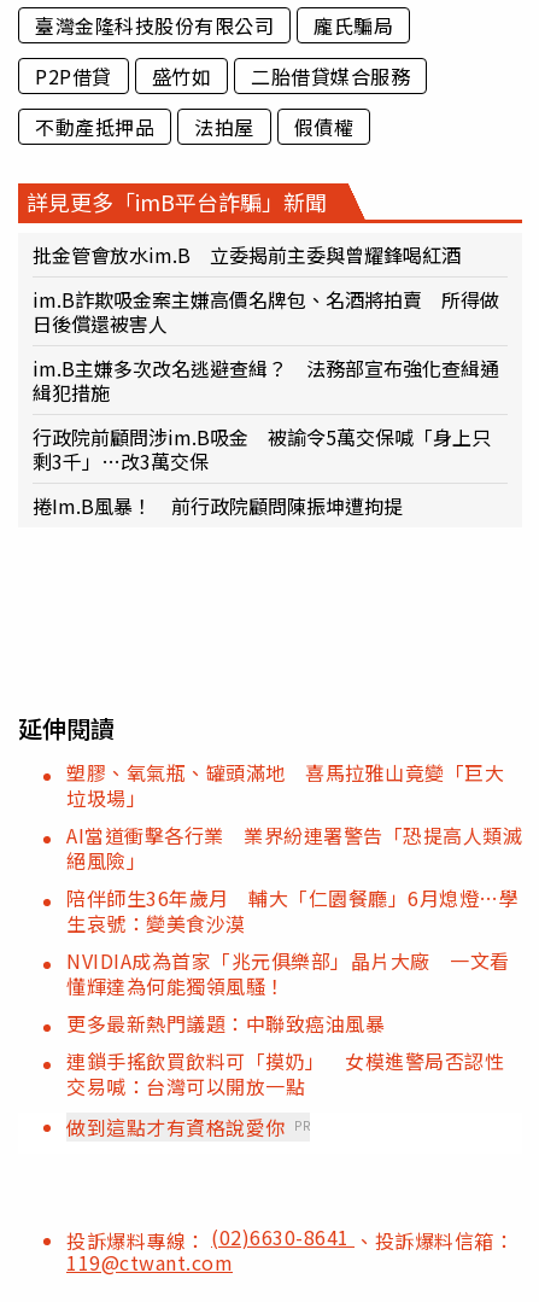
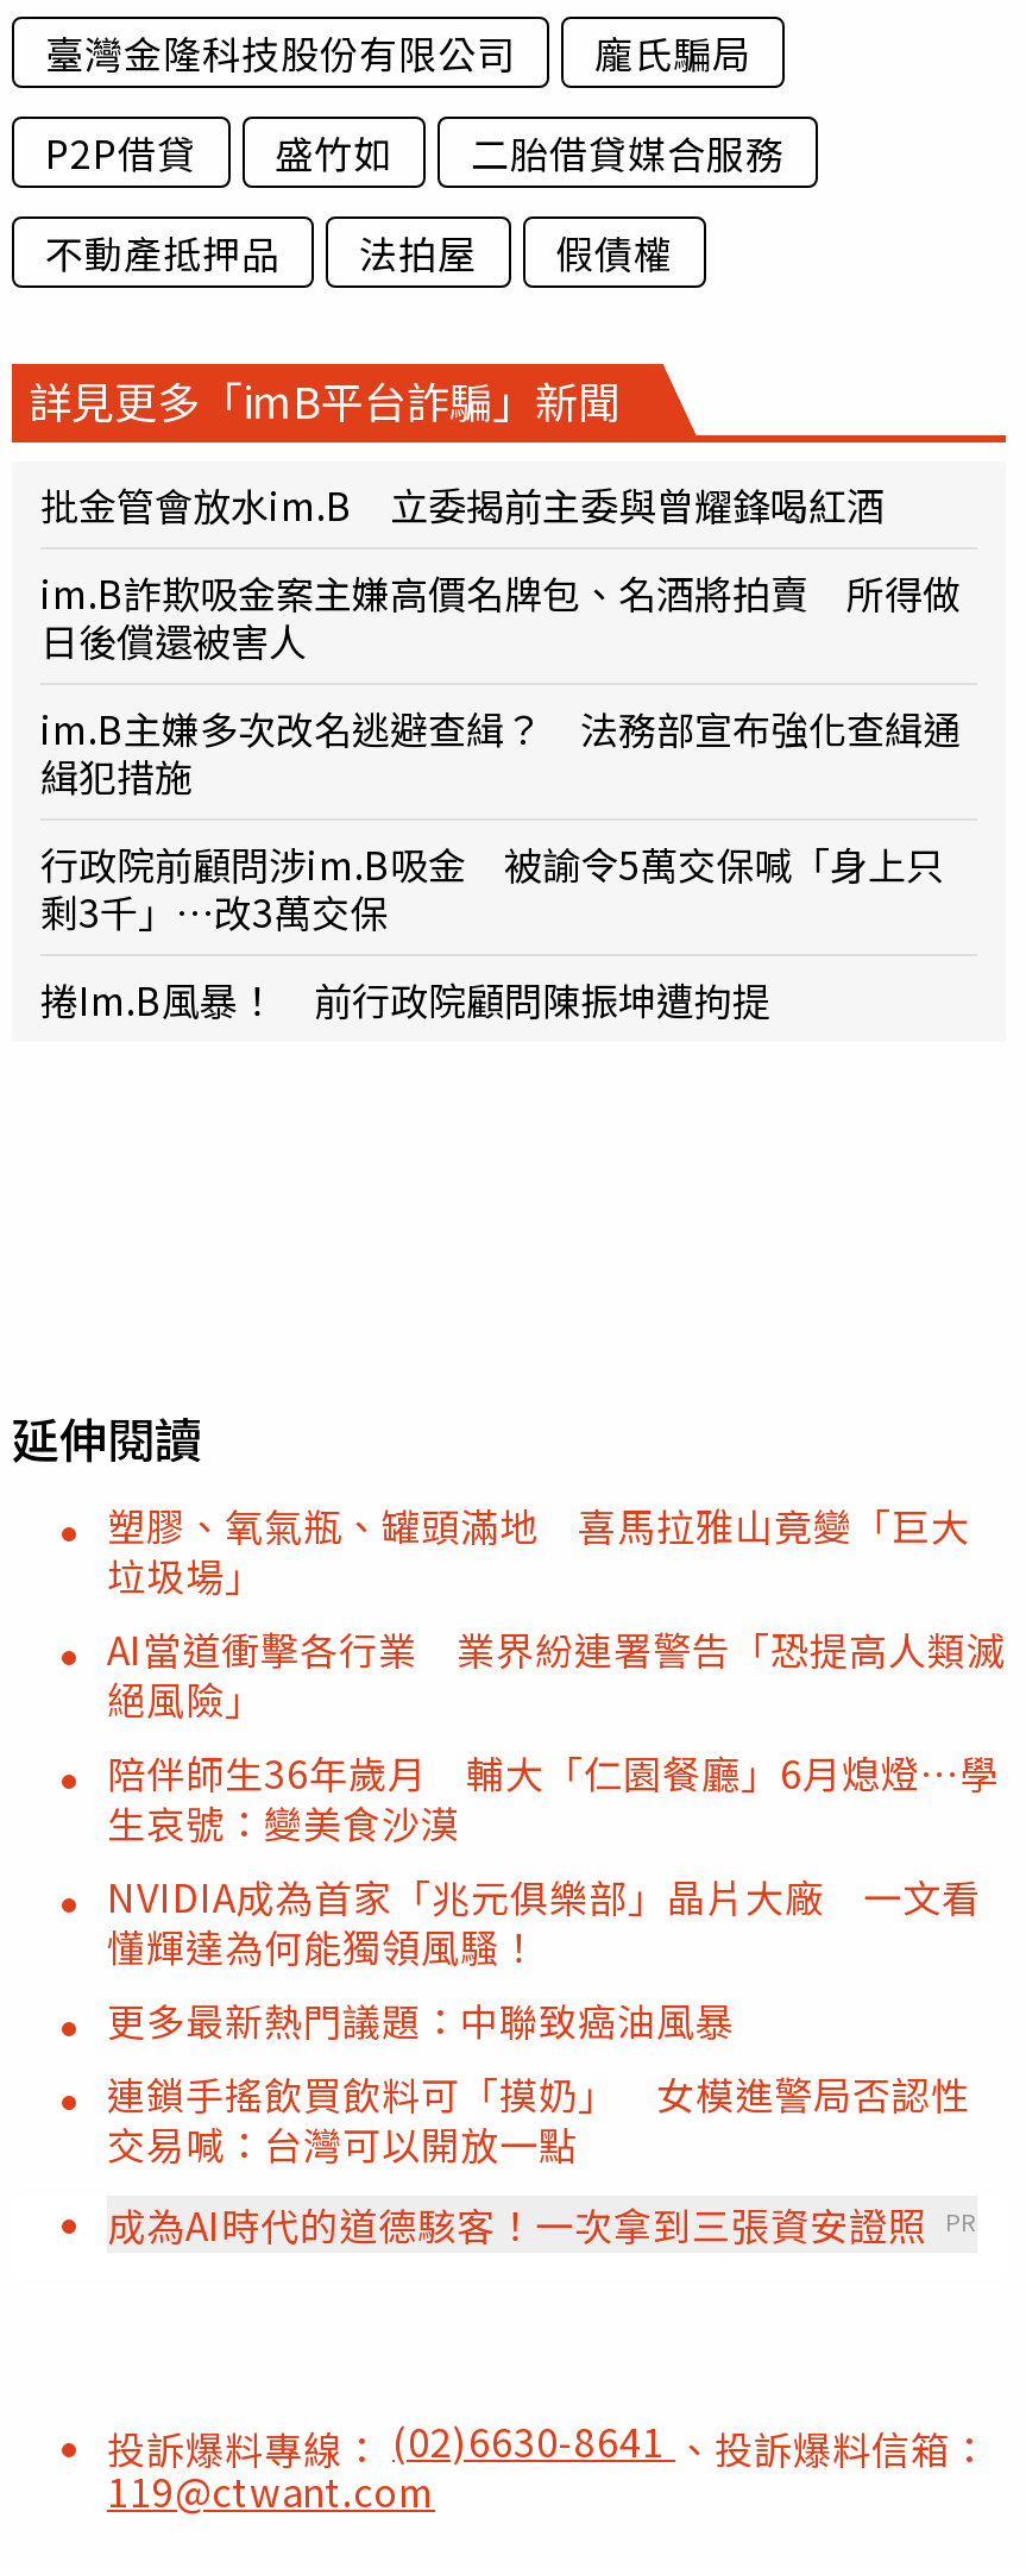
- 做到這點才有資格說愛你 PR
+ 成為AI時代的道德駭客！一次拿到三張資安證照 PR
